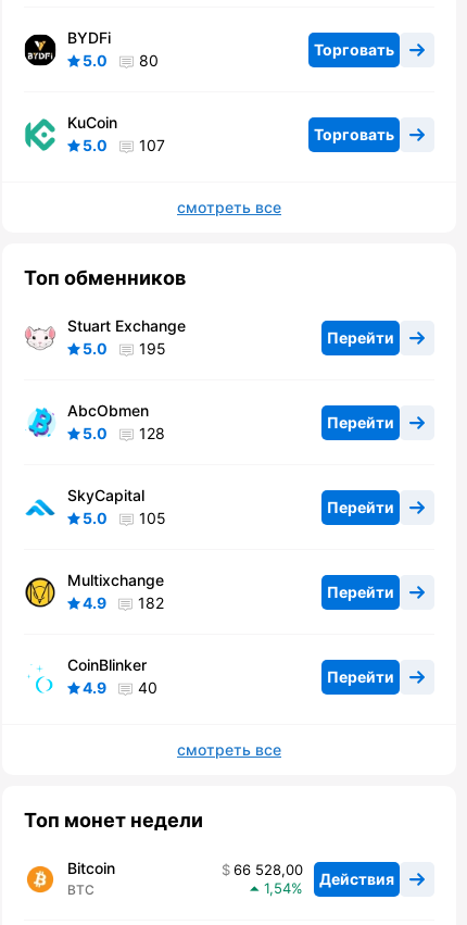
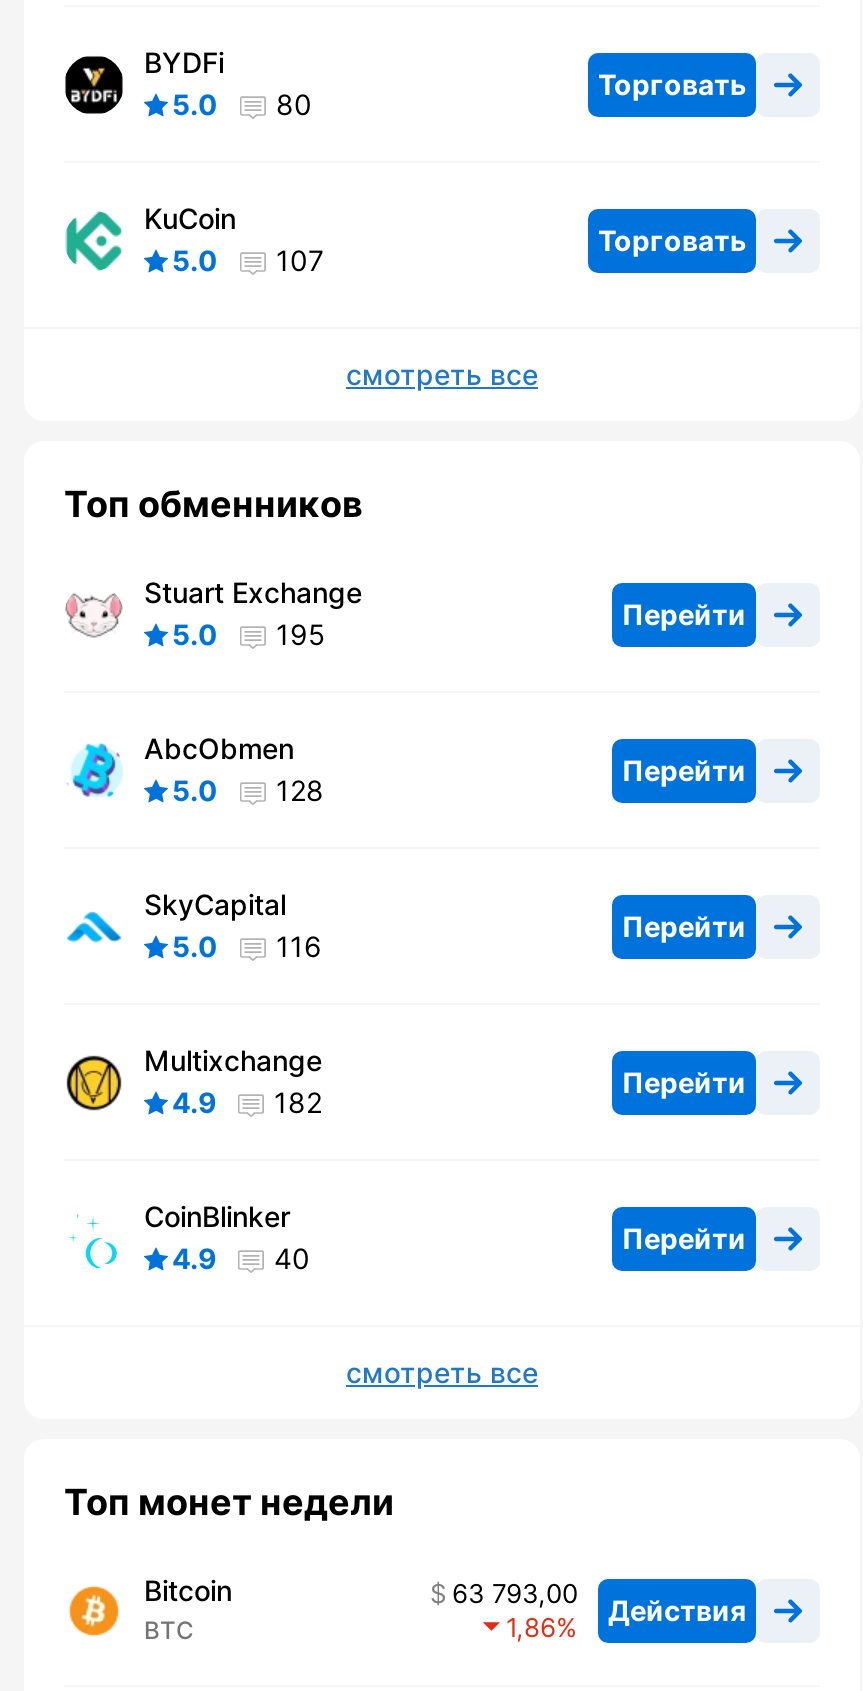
- 5.0 105
+ 5.0 116

- 66 528,00 Действия
+ 63 793,00 Действия

- 1,54
+ 1,86
